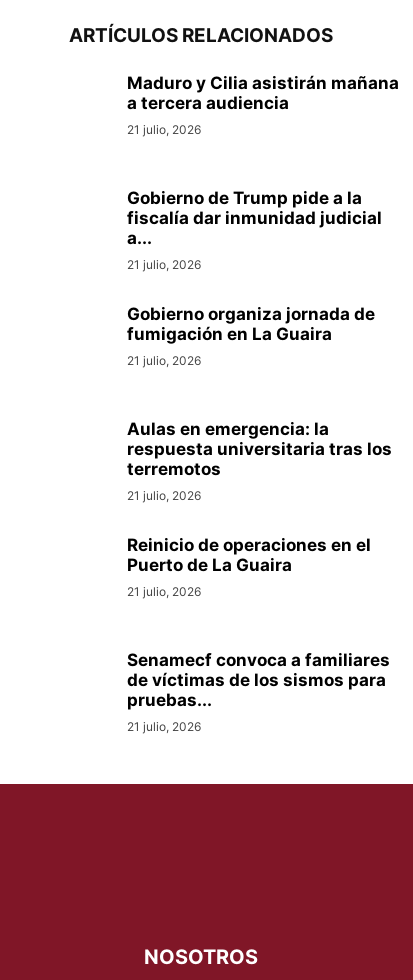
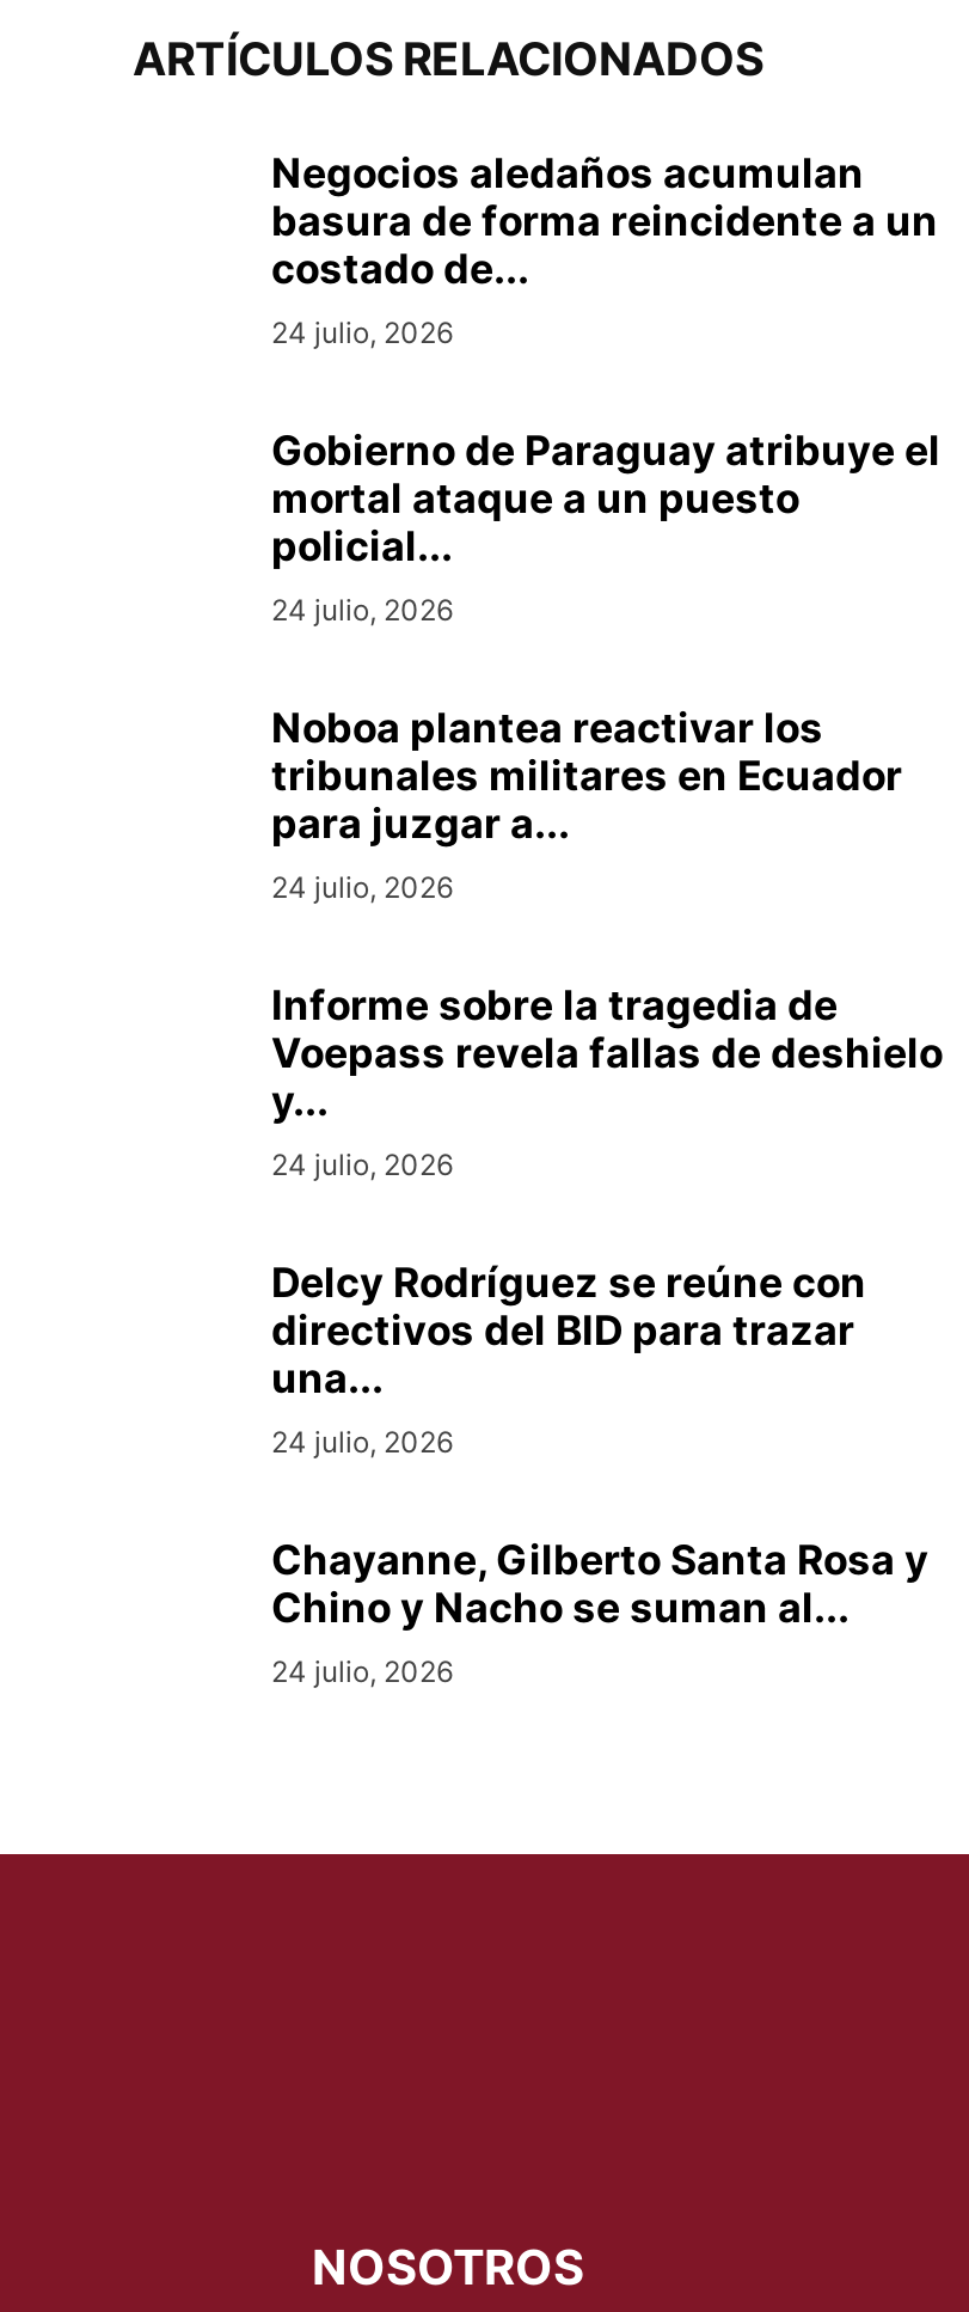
- Maduro y Cilia asistirán mañana
- a tercera audiencia
- 21 julio, 2026
+ Negocios aledaños acumulan
+ basura de forma reincidente a un
+ costado de...
+ 24 julio, 2026

- Gobierno de Trump pide a la
- fiscalía dar inmunidad judicial
- a...
- 21 julio, 2026
+ Gobierno de Paraguay atribuye el
+ mortal ataque a un puesto
+ policial...
+ 24 julio, 2026

- Gobierno organiza jornada de
- fumigación en La Guaira
- 21 julio, 2026
+ Noboa plantea reactivar los
+ tribunales militares en Ecuador
+ para juzgar a...
+ 24 julio, 2026

- Aulas en emergencia: la
- respuesta universitaria tras los
- terremotos
- 21 julio, 2026
+ Informe sobre la tragedia de
+ Voepass revela fallas de deshielo
+ y...
+ 24 julio, 2026

- Reinicio de operaciones en el
- Puerto de La Guaira
- 21 julio, 2026
+ Delcy Rodríguez se reúne con
+ directivos del BID para trazar
+ una...
+ 24 julio, 2026

- Senamecf convoca a familiares
- de víctimas de los sismos para
- pruebas...
- 21 julio, 2026
+ Chayanne, Gilberto Santa Rosa y
+ Chino y Nacho se suman al...
+ 24 julio, 2026
